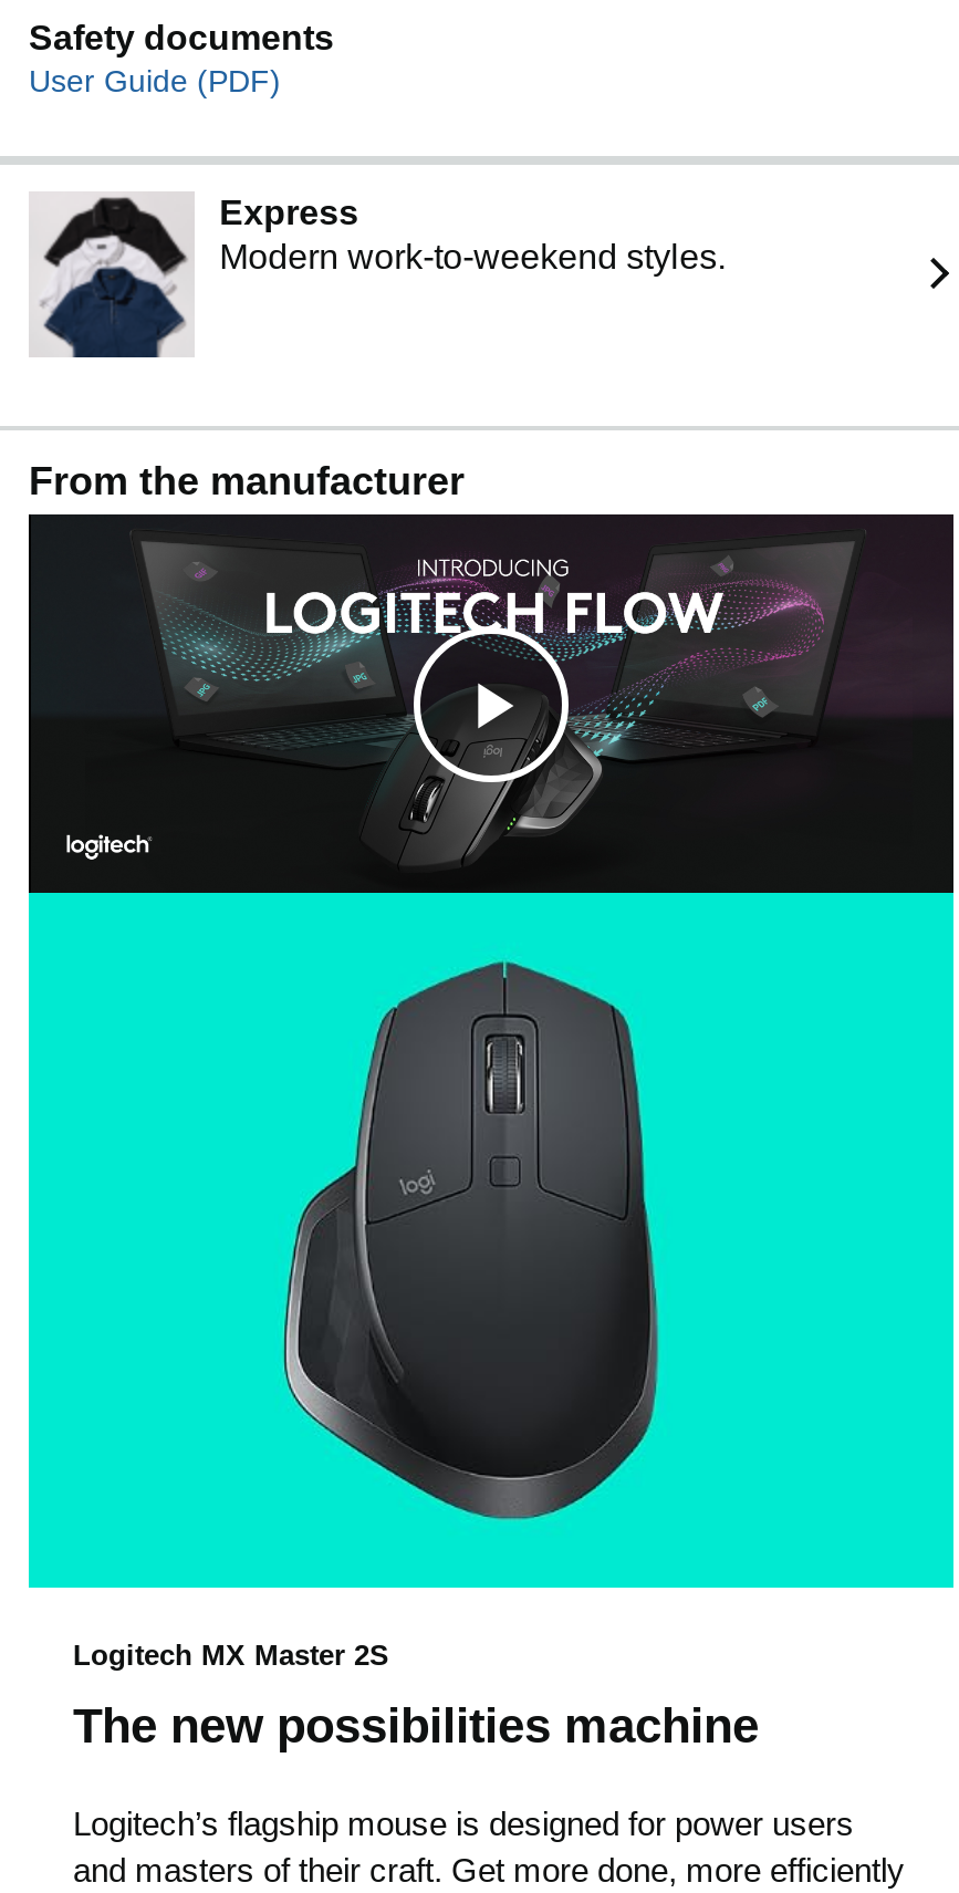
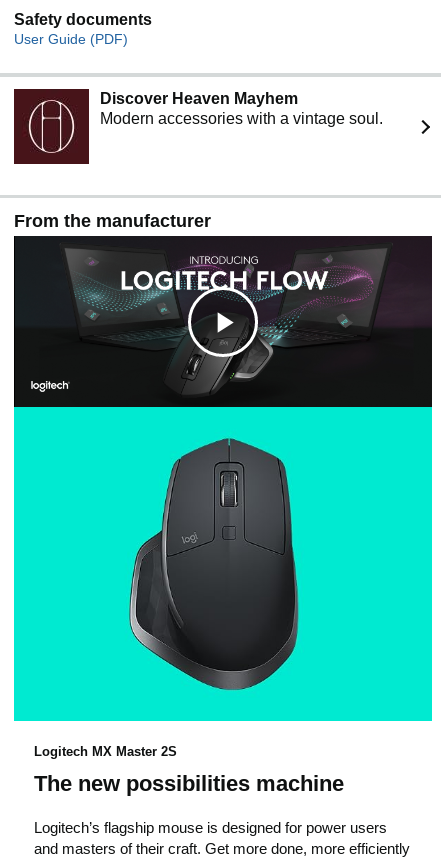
- [image]
- Express
- Modern work-to-weekend styles.
+ [image]
+ Discover Heaven Mayhem
+ Modern accessories with a vintage soul.
